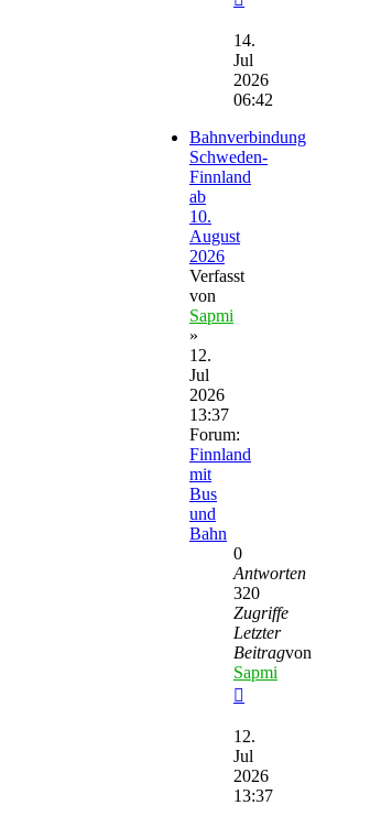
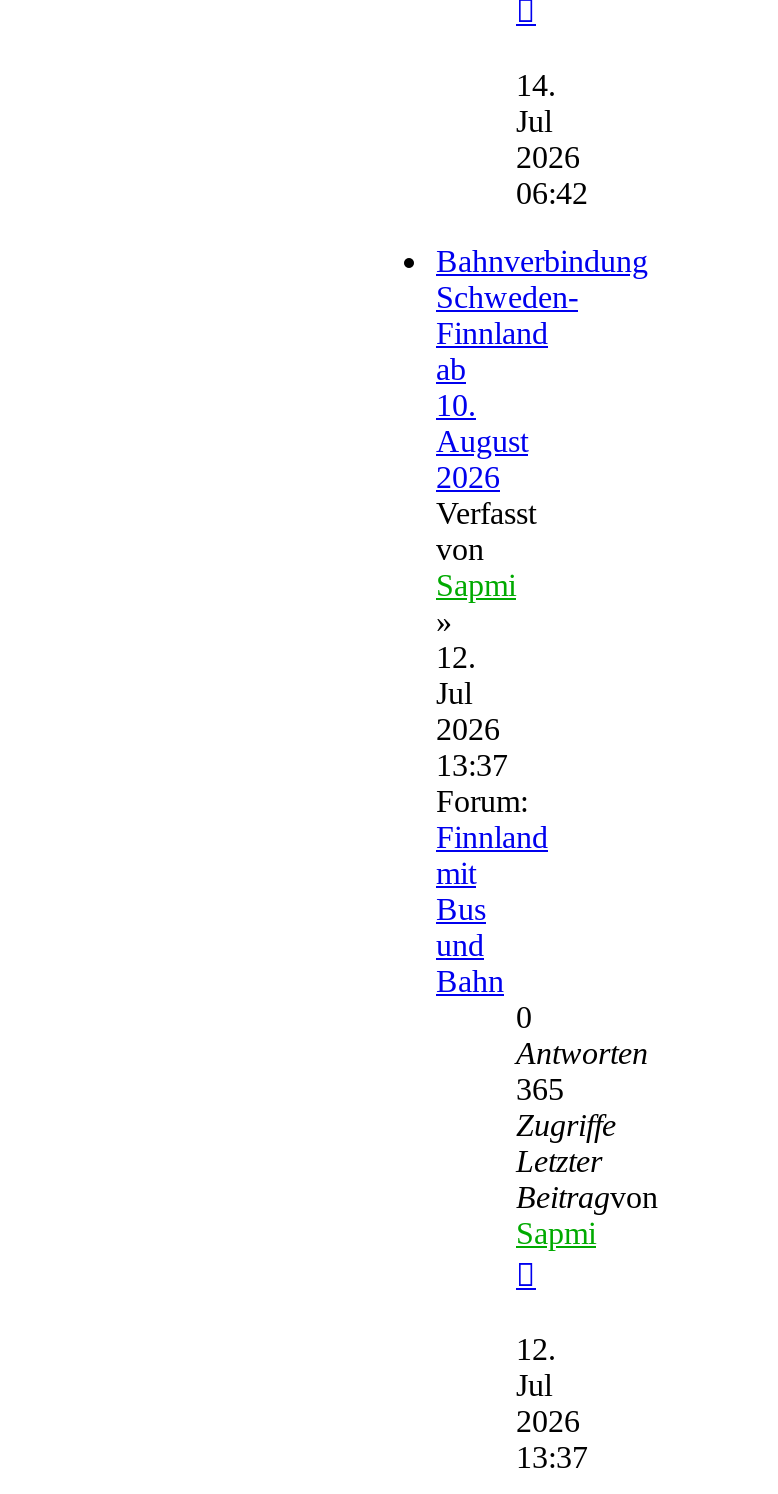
- 320
+ 365
